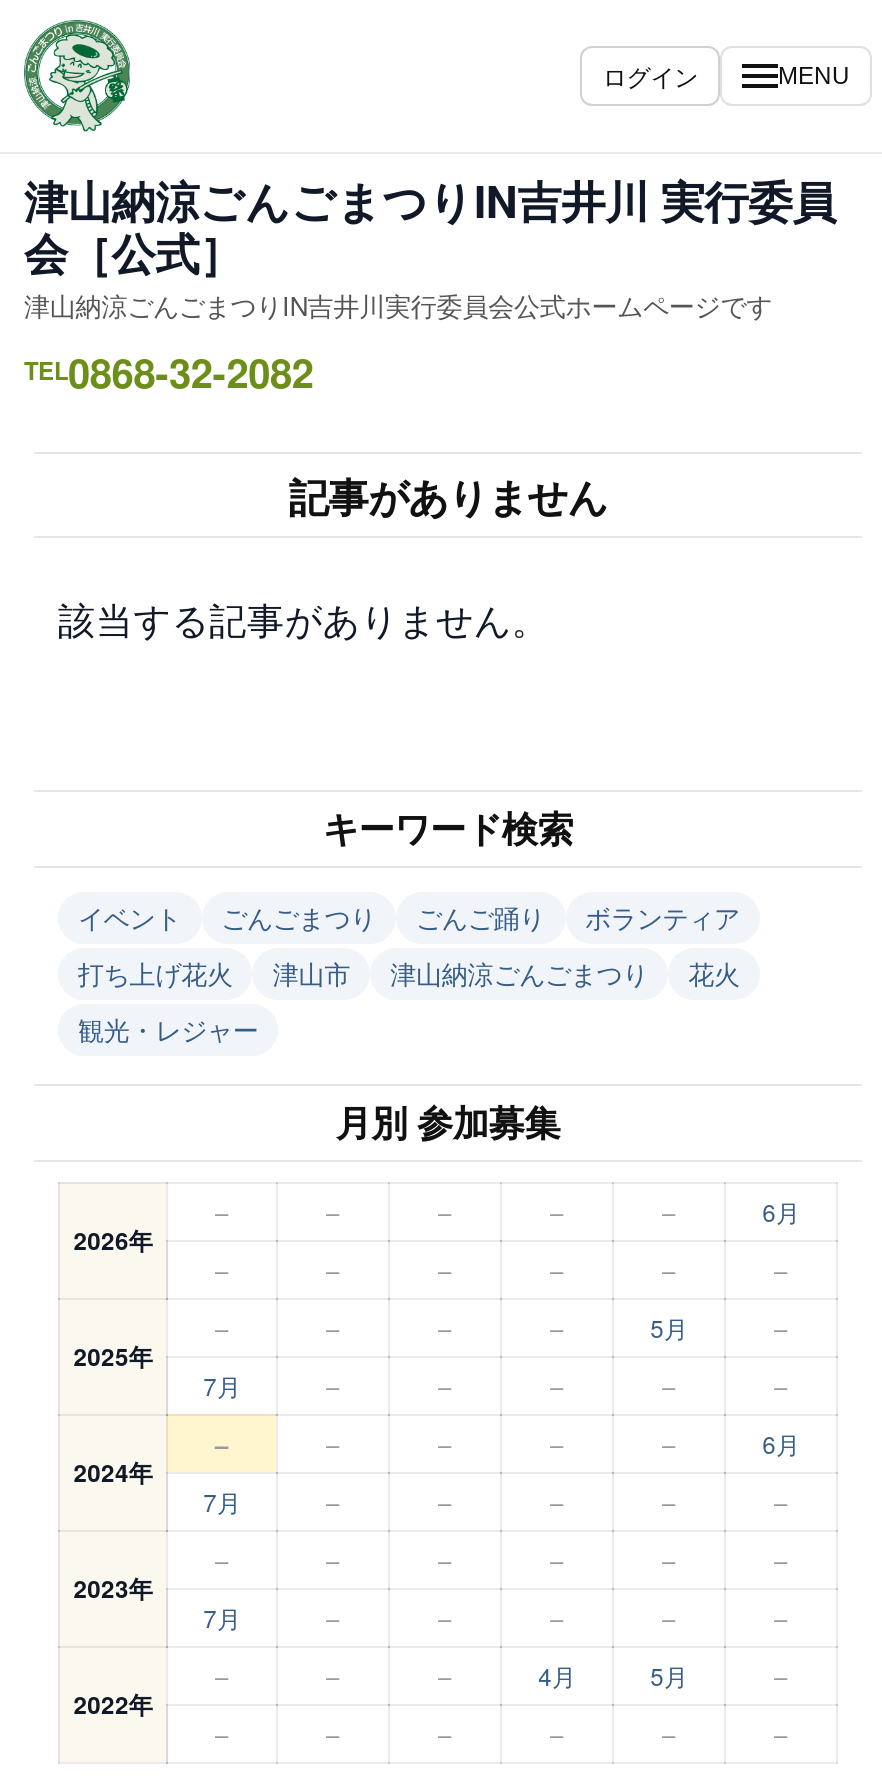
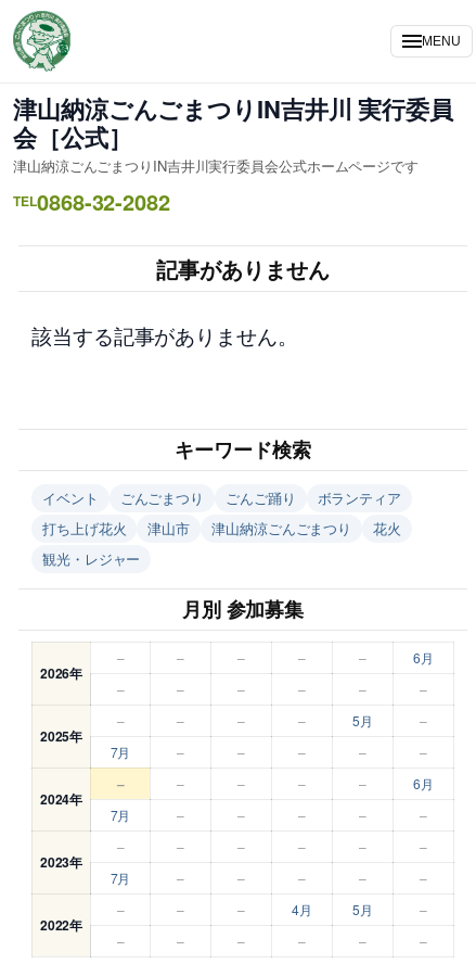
- ログイン
